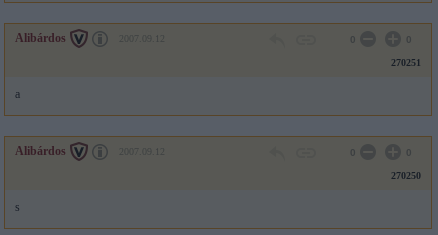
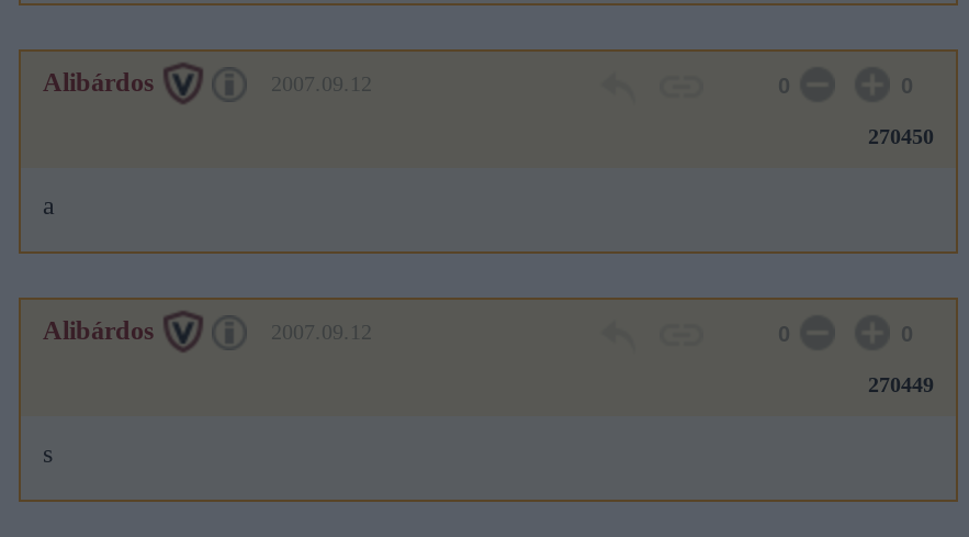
- 270251
+ 270450

- 270250
+ 270449
